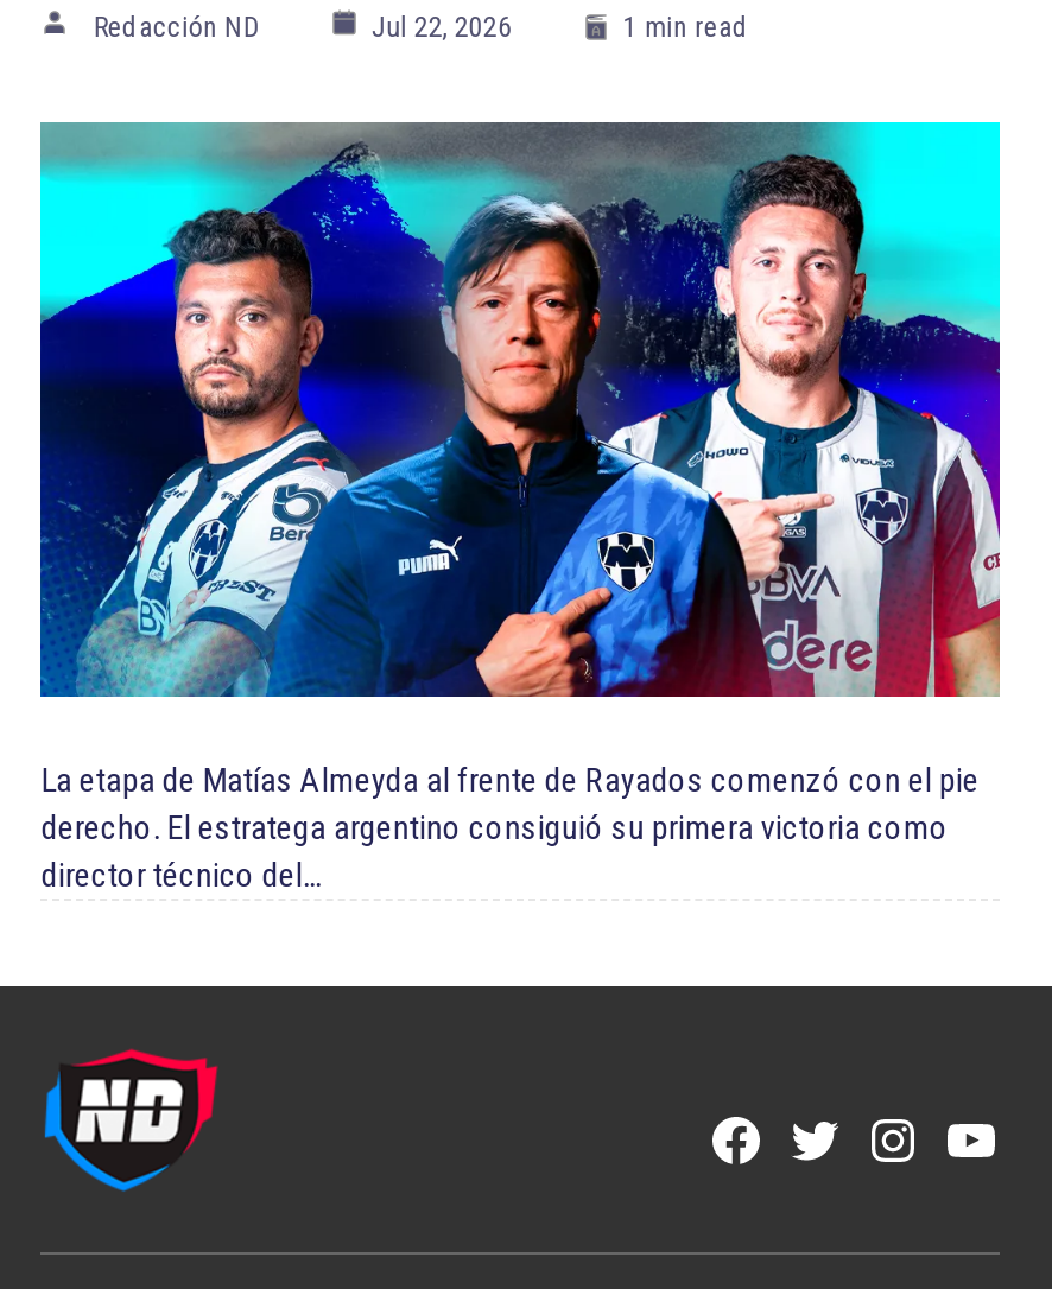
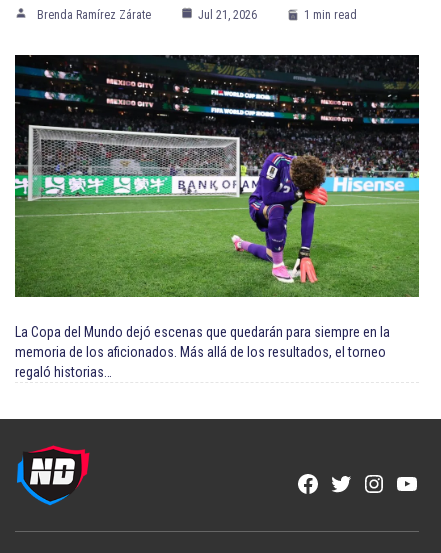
- Redacción ND
- Jul 22, 2026
+ Brenda Ramírez Zárate
+ Jul 21, 2026

- [image]
- La etapa de Matías Almeyda al frente de Rayados comenzó con el pie
- derecho. El estratega argentino consiguió su primera victoria como
- director técnico del…
+ [image]
+ La Copa del Mundo dejó escenas que quedarán para siempre en la
+ memoria de los aficionados. Más allá de los resultados, el torneo
+ regaló historias…
